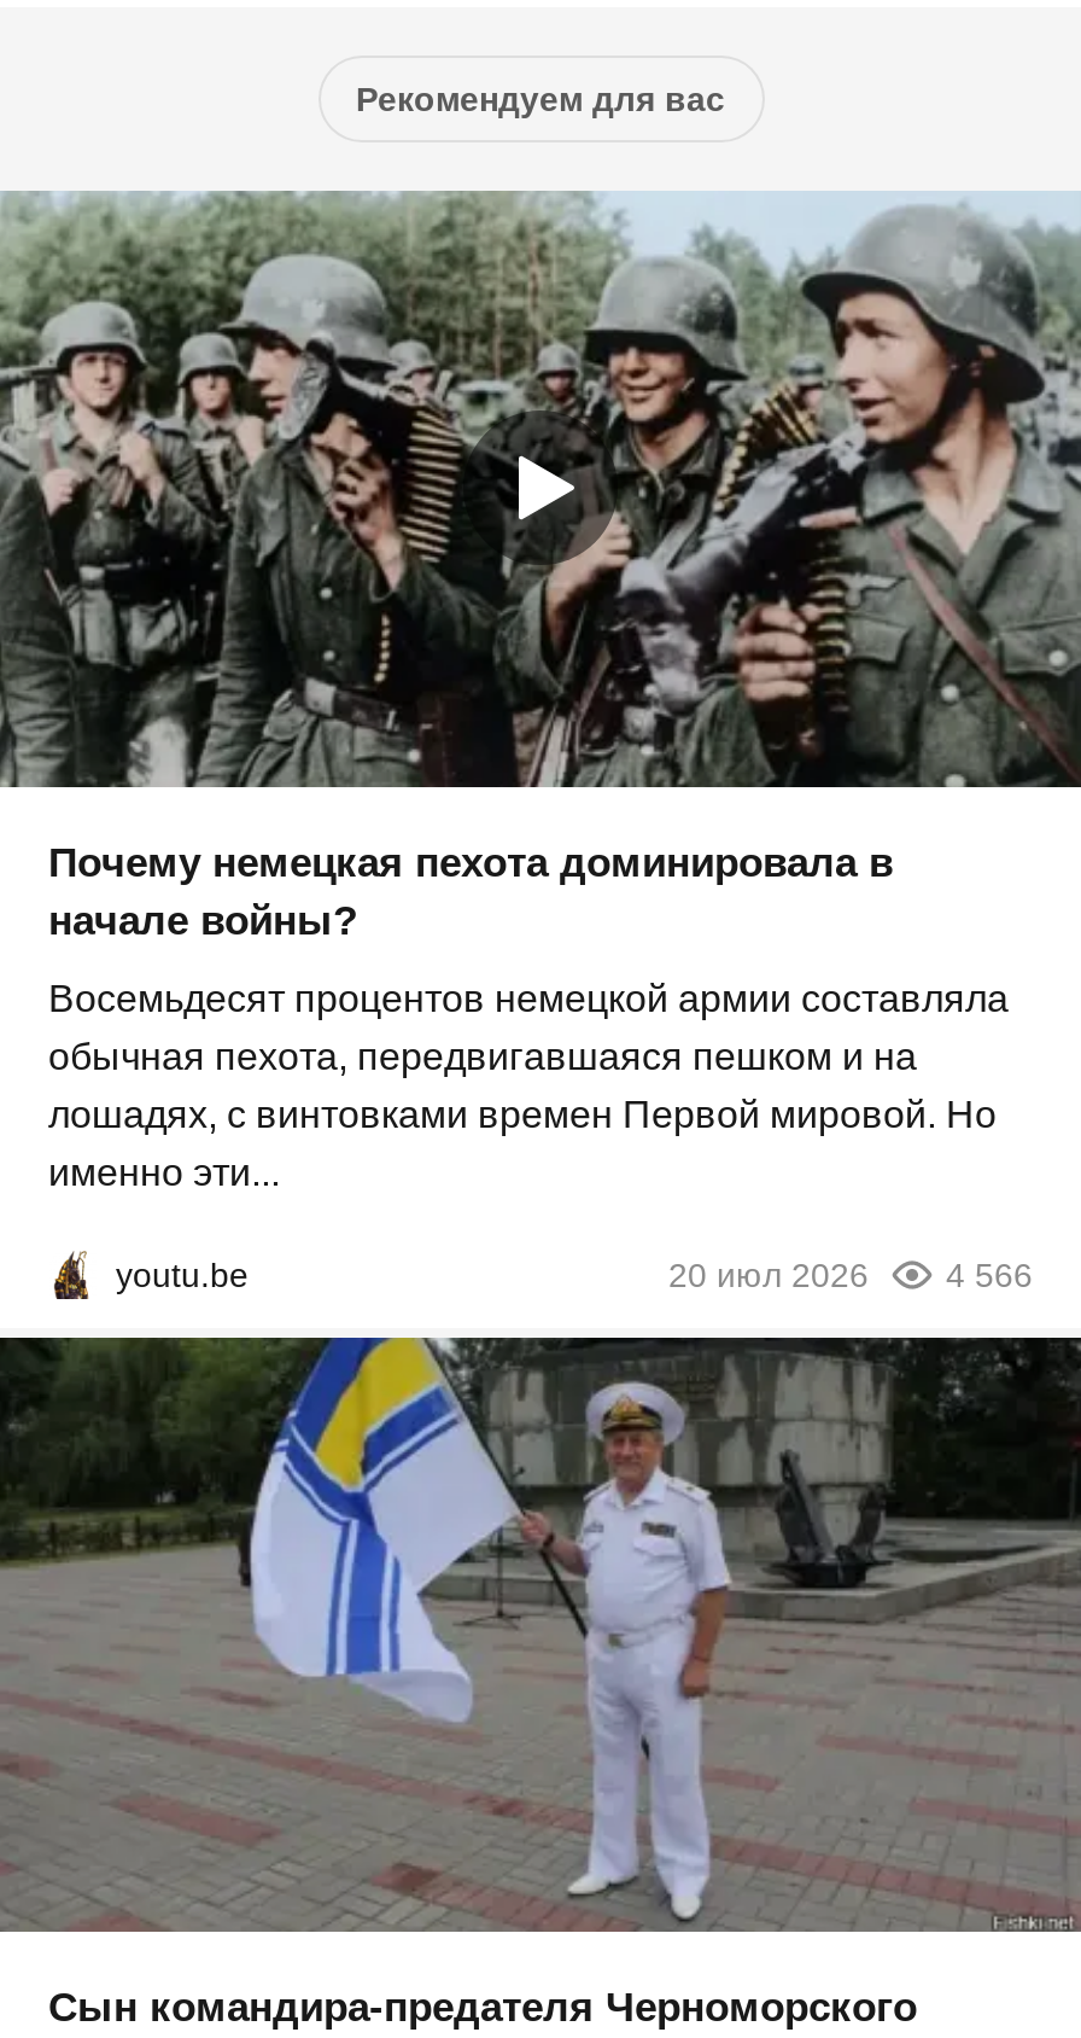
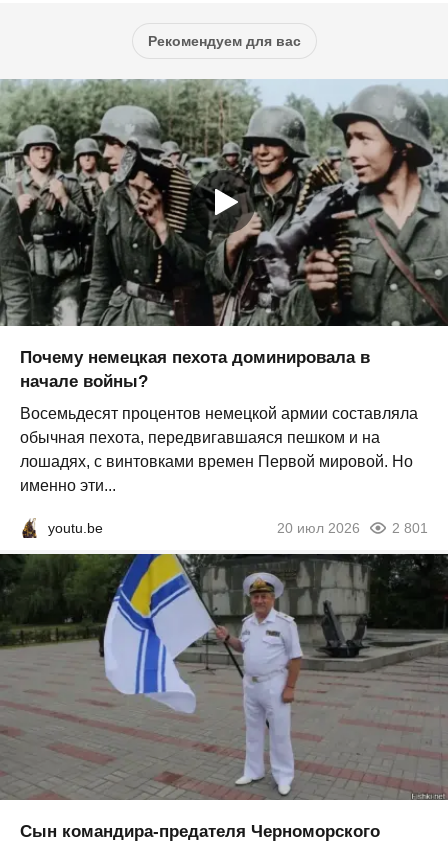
- 20 июл 2026 4 566
+ 20 июл 2026 2 801
